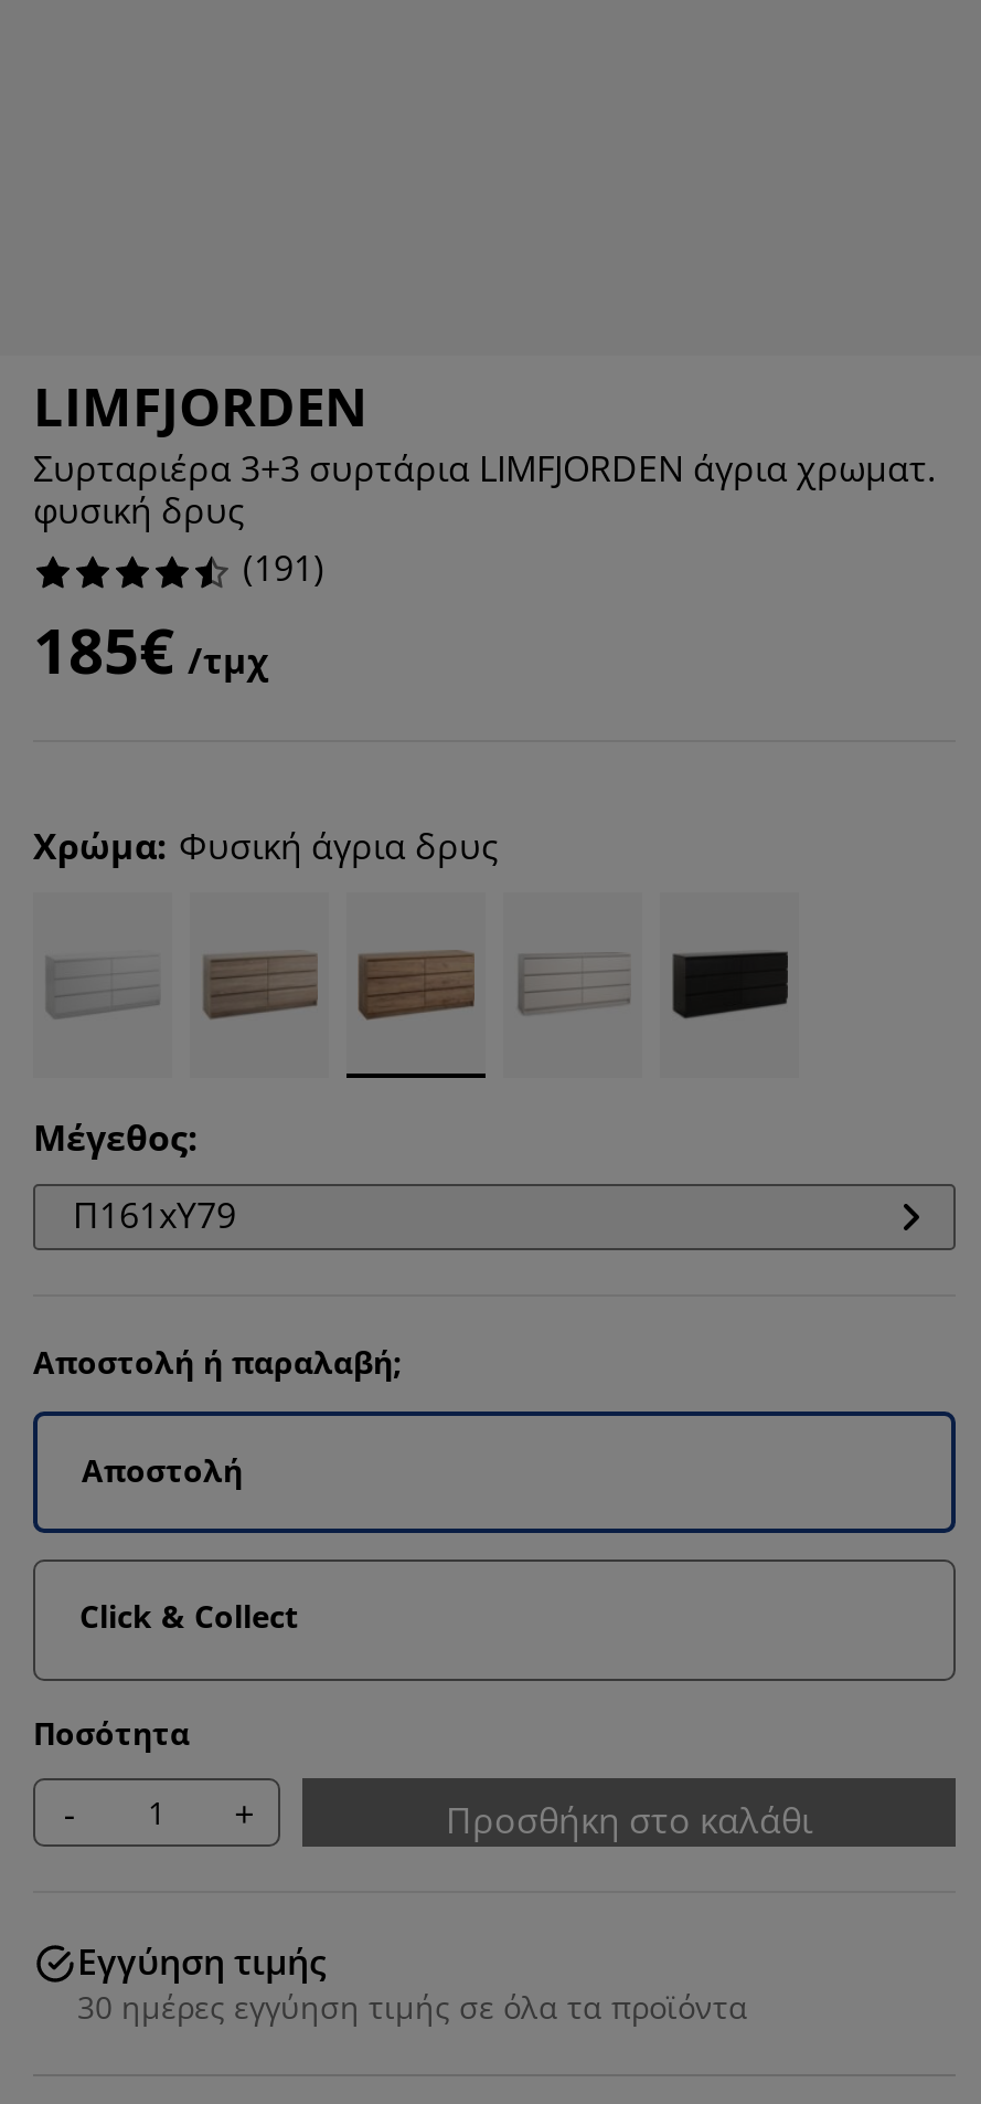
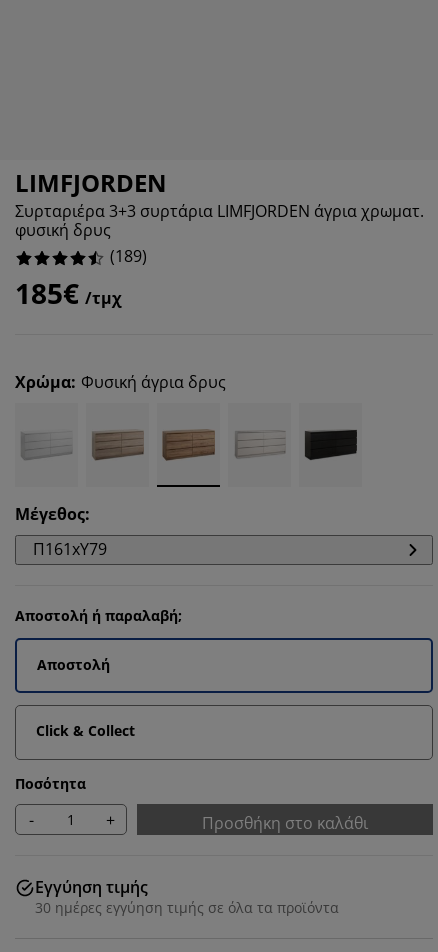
- (191)
+ (189)
